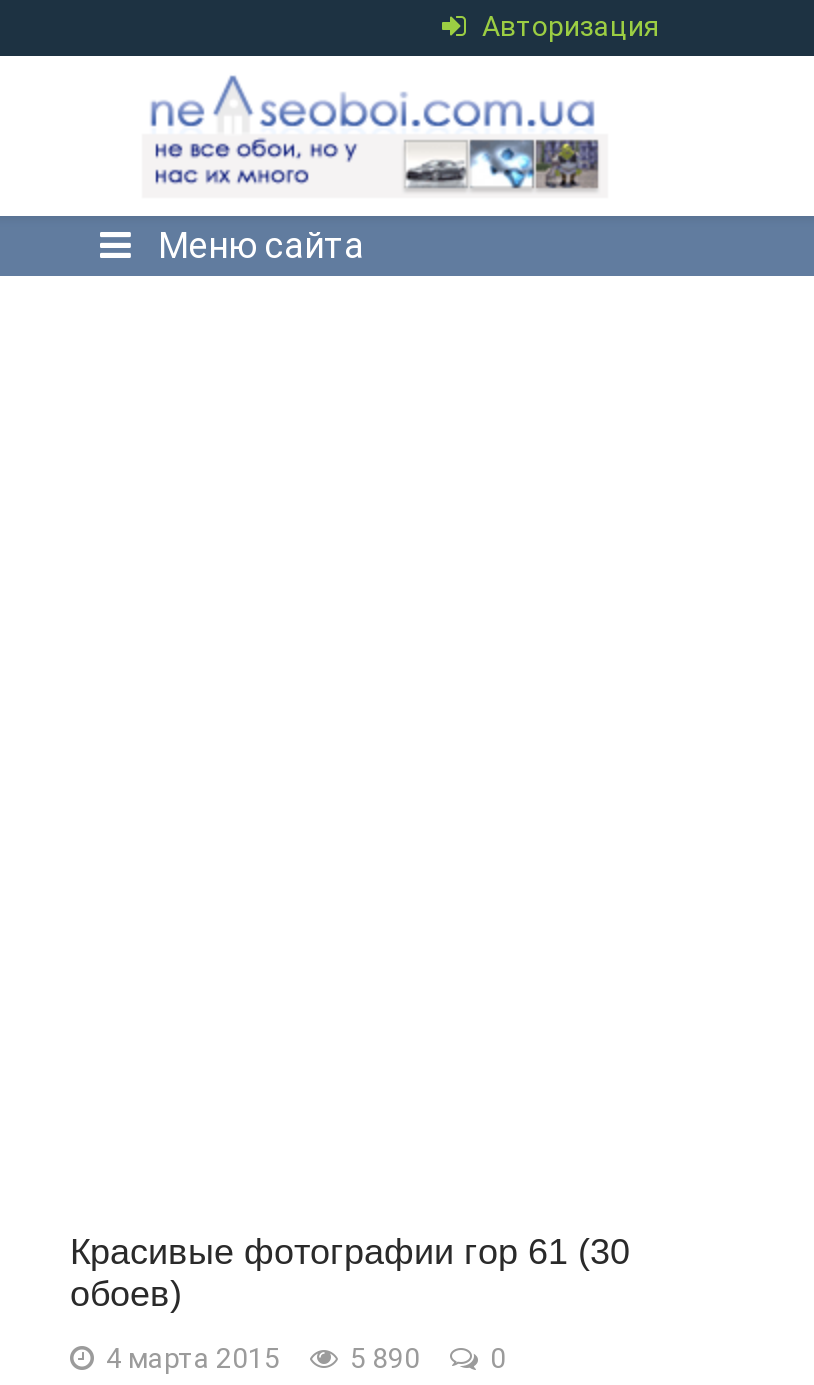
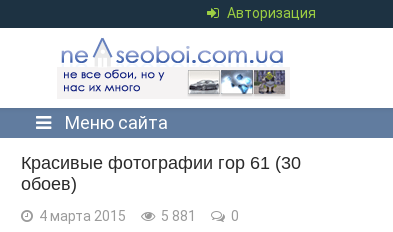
- 4 марта 2015 5 890 0
+ 4 марта 2015 5 881 0
